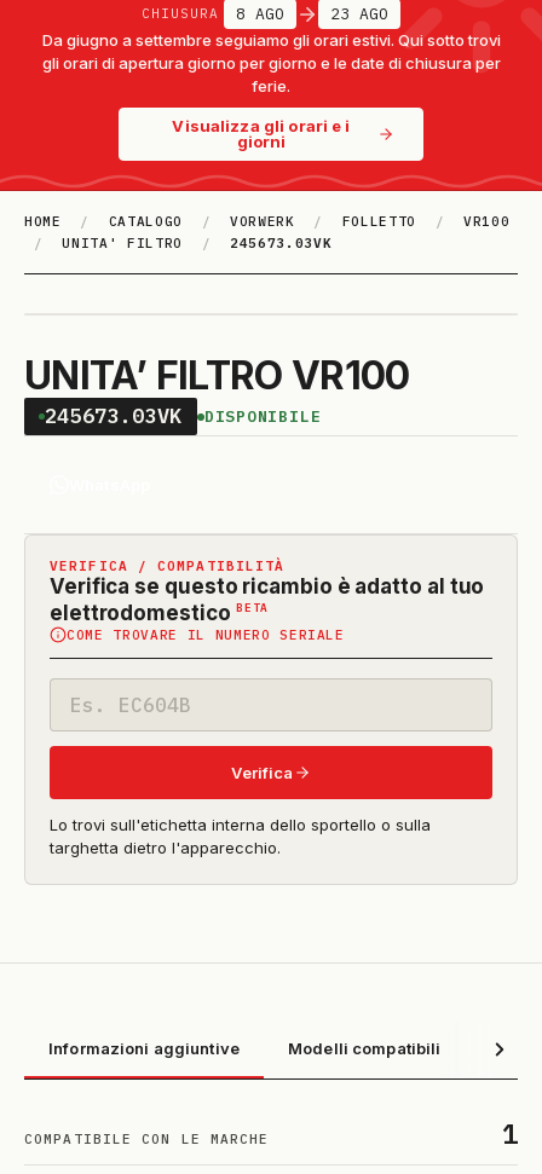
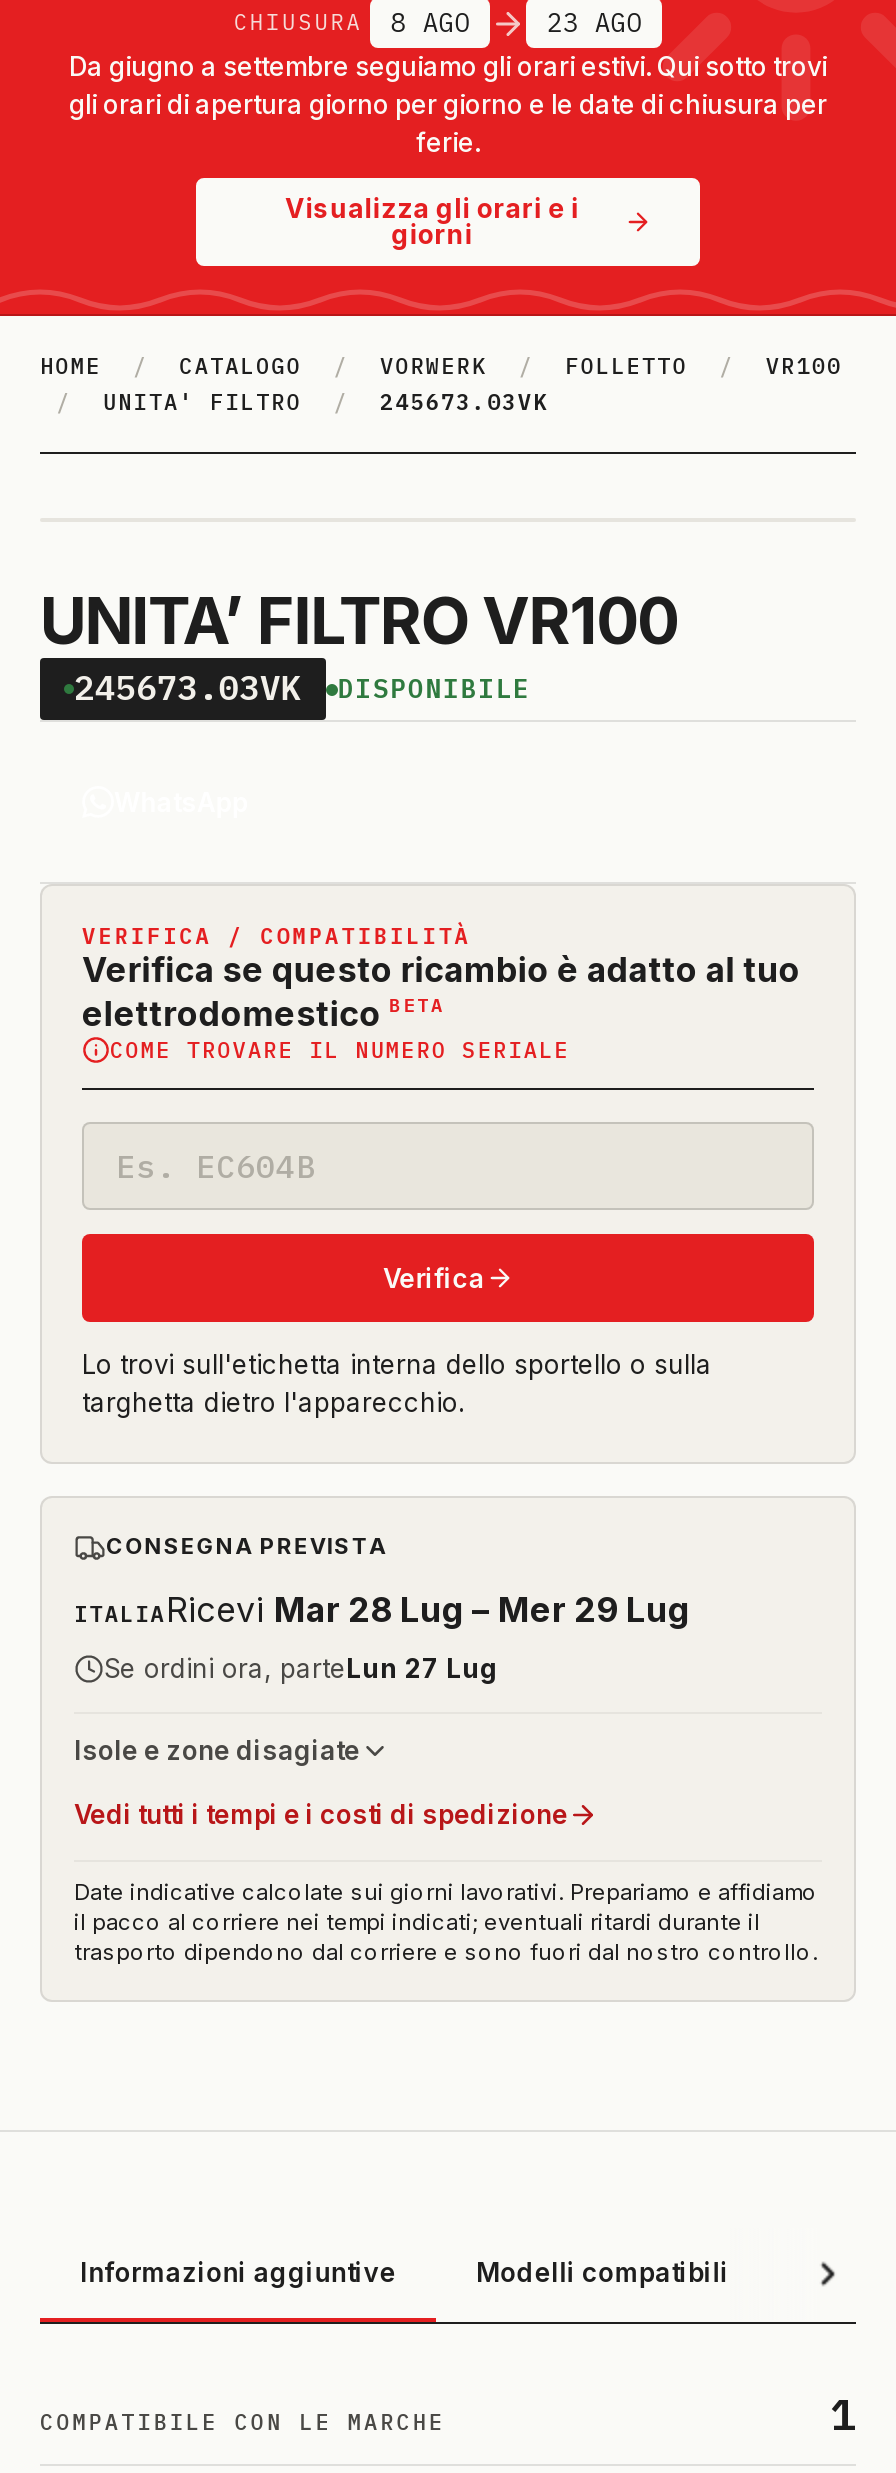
+ CONSEGNA PREVISTA
+ ITALIARicevi Mar 28 Lug – Mer 29 Lug
+ Se ordini ora, parteLun 27 Lug
+ Isole e zone disagiate
+ Vedi tutti i tempi e i costi di spedizione
+ Date indicative calcolate sui giorni lavorativi. Prepariamo e affidiamo
+ il pacco al corriere nei tempi indicati; eventuali ritardi durante il
+ trasporto dipendono dal corriere e sono fuori dal nostro controllo.
